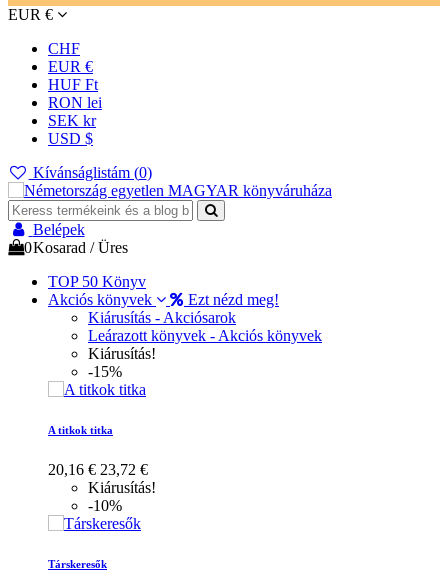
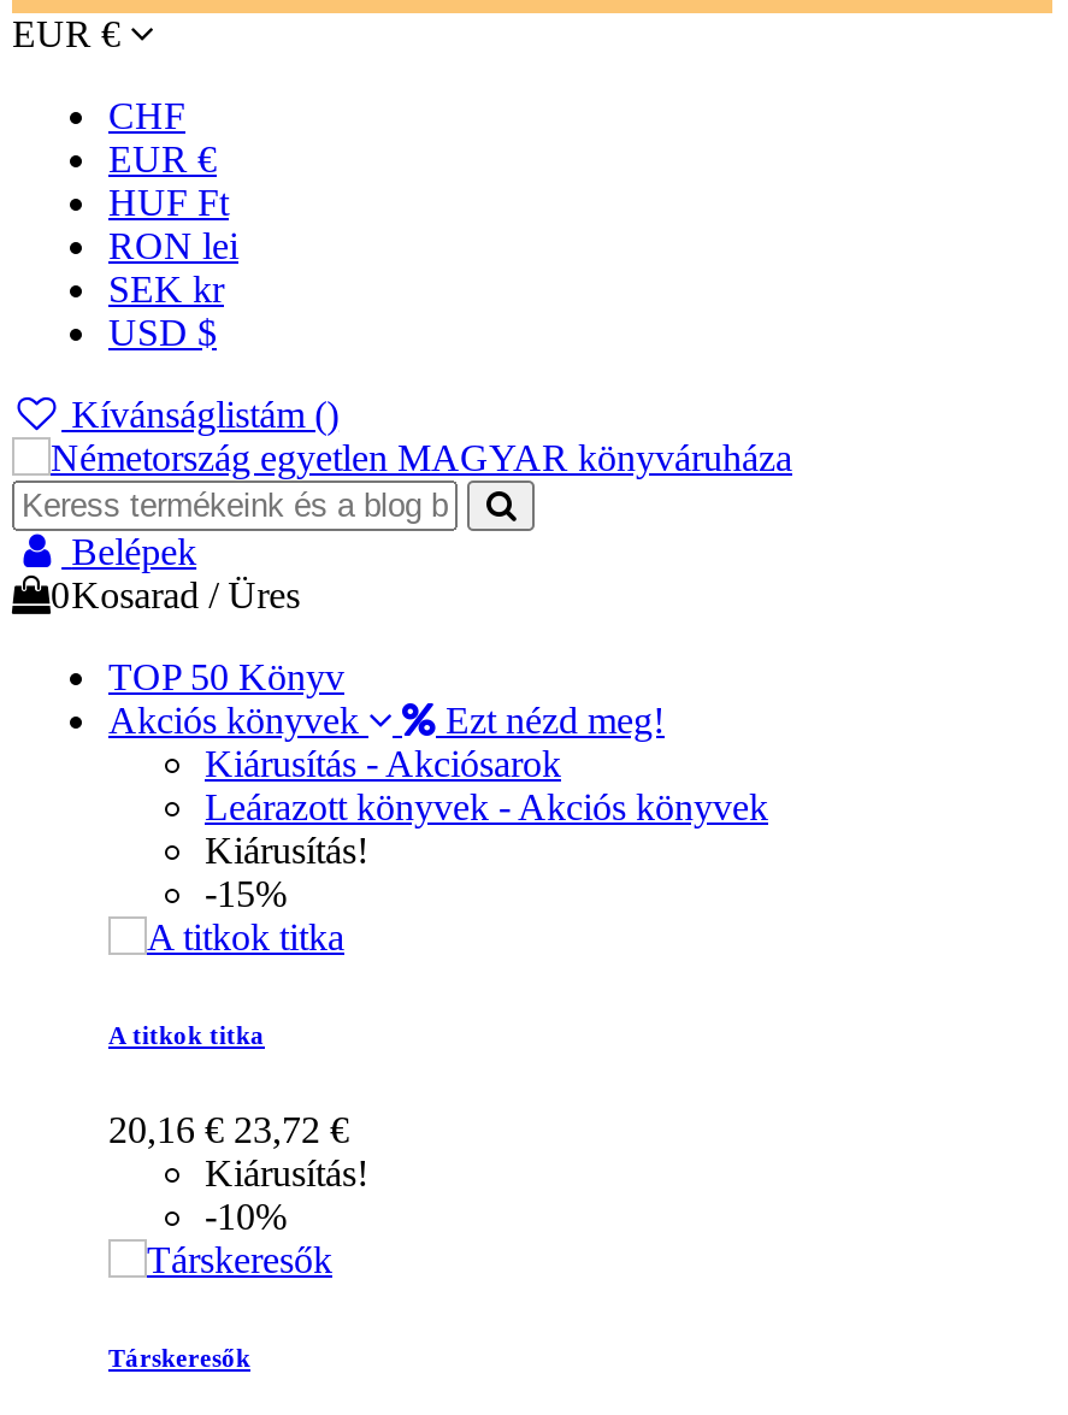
- Kívánságlistám (0)
+ Kívánságlistám ()
